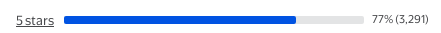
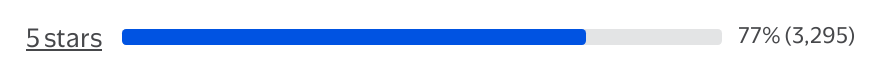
- 77% (3,291)
+ 77% (3,295)
